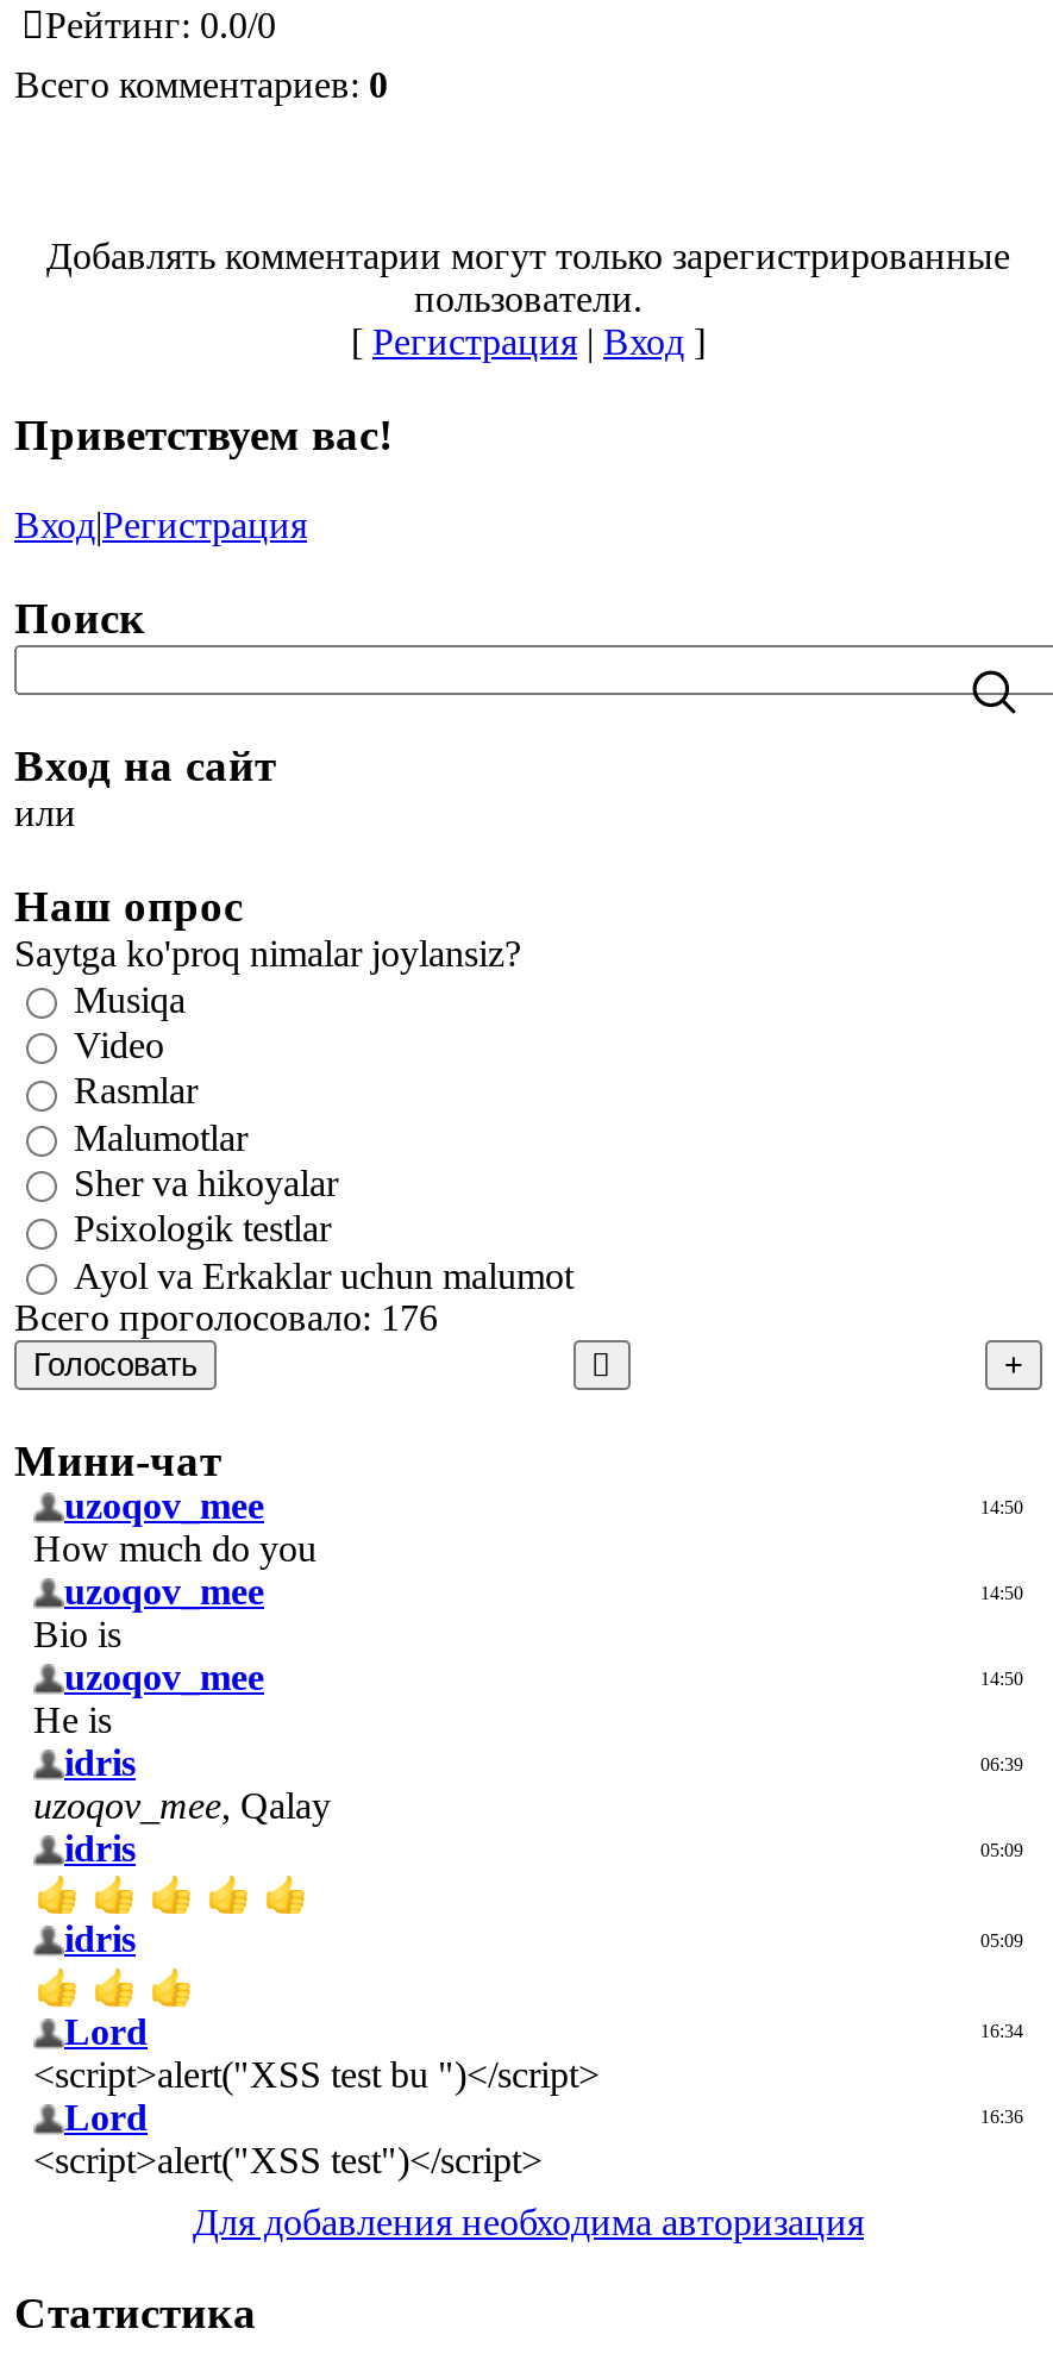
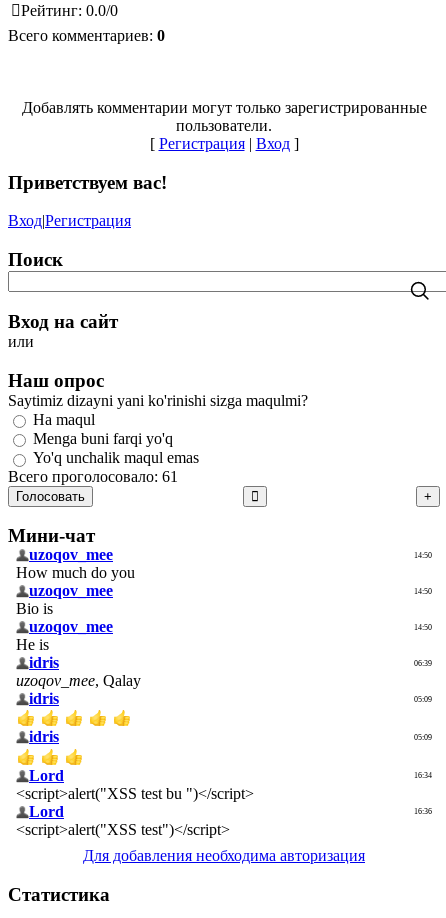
- Saytga ko'proq nimalar joylansiz?
- Musiqa
- Video
- Rasmlar
- Malumotlar
- Sher va hikoyalar
- Psixologik testlar
- Ayol va Erkaklar uchun malumot
- Всего проголосовало: 176
+ Saytimiz dizayni yani ko'rinishi sizga maqulmi?
+ Ha maqul
+ Menga buni farqi yo'q
+ Yo'q unchalik maqul emas
+ Всего проголосовало: 61
